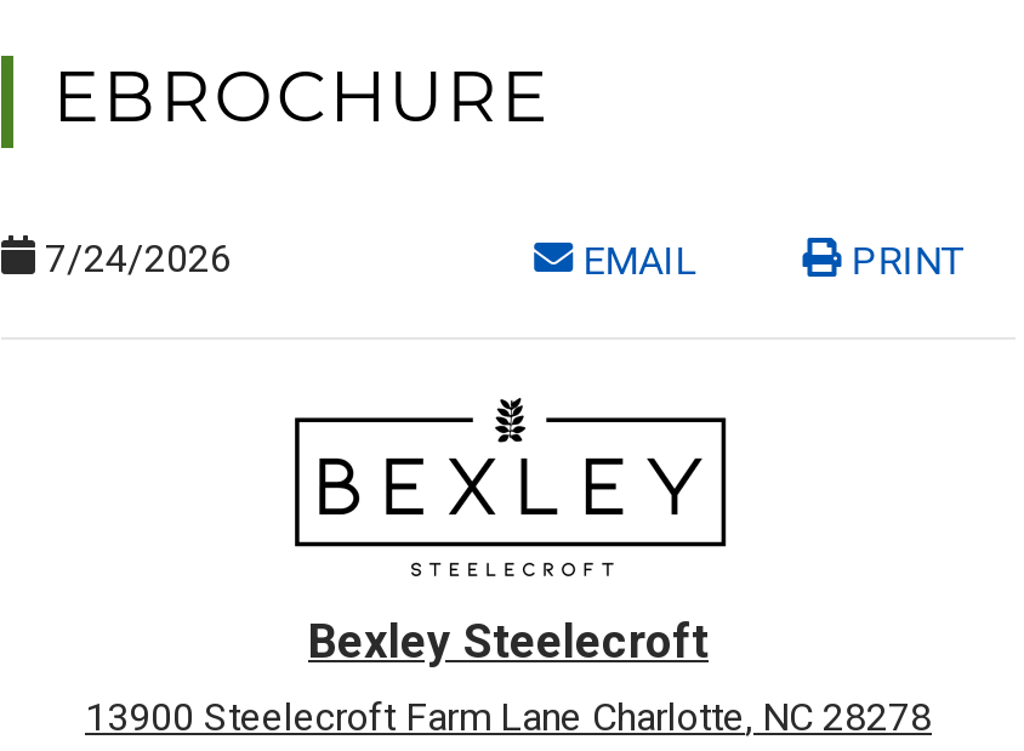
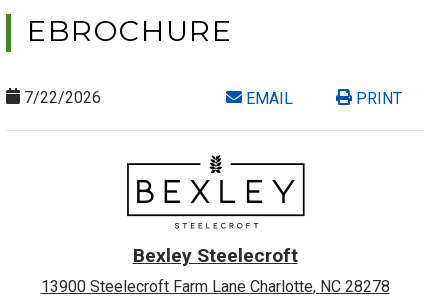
- 7/24/2026
+ 7/22/2026
